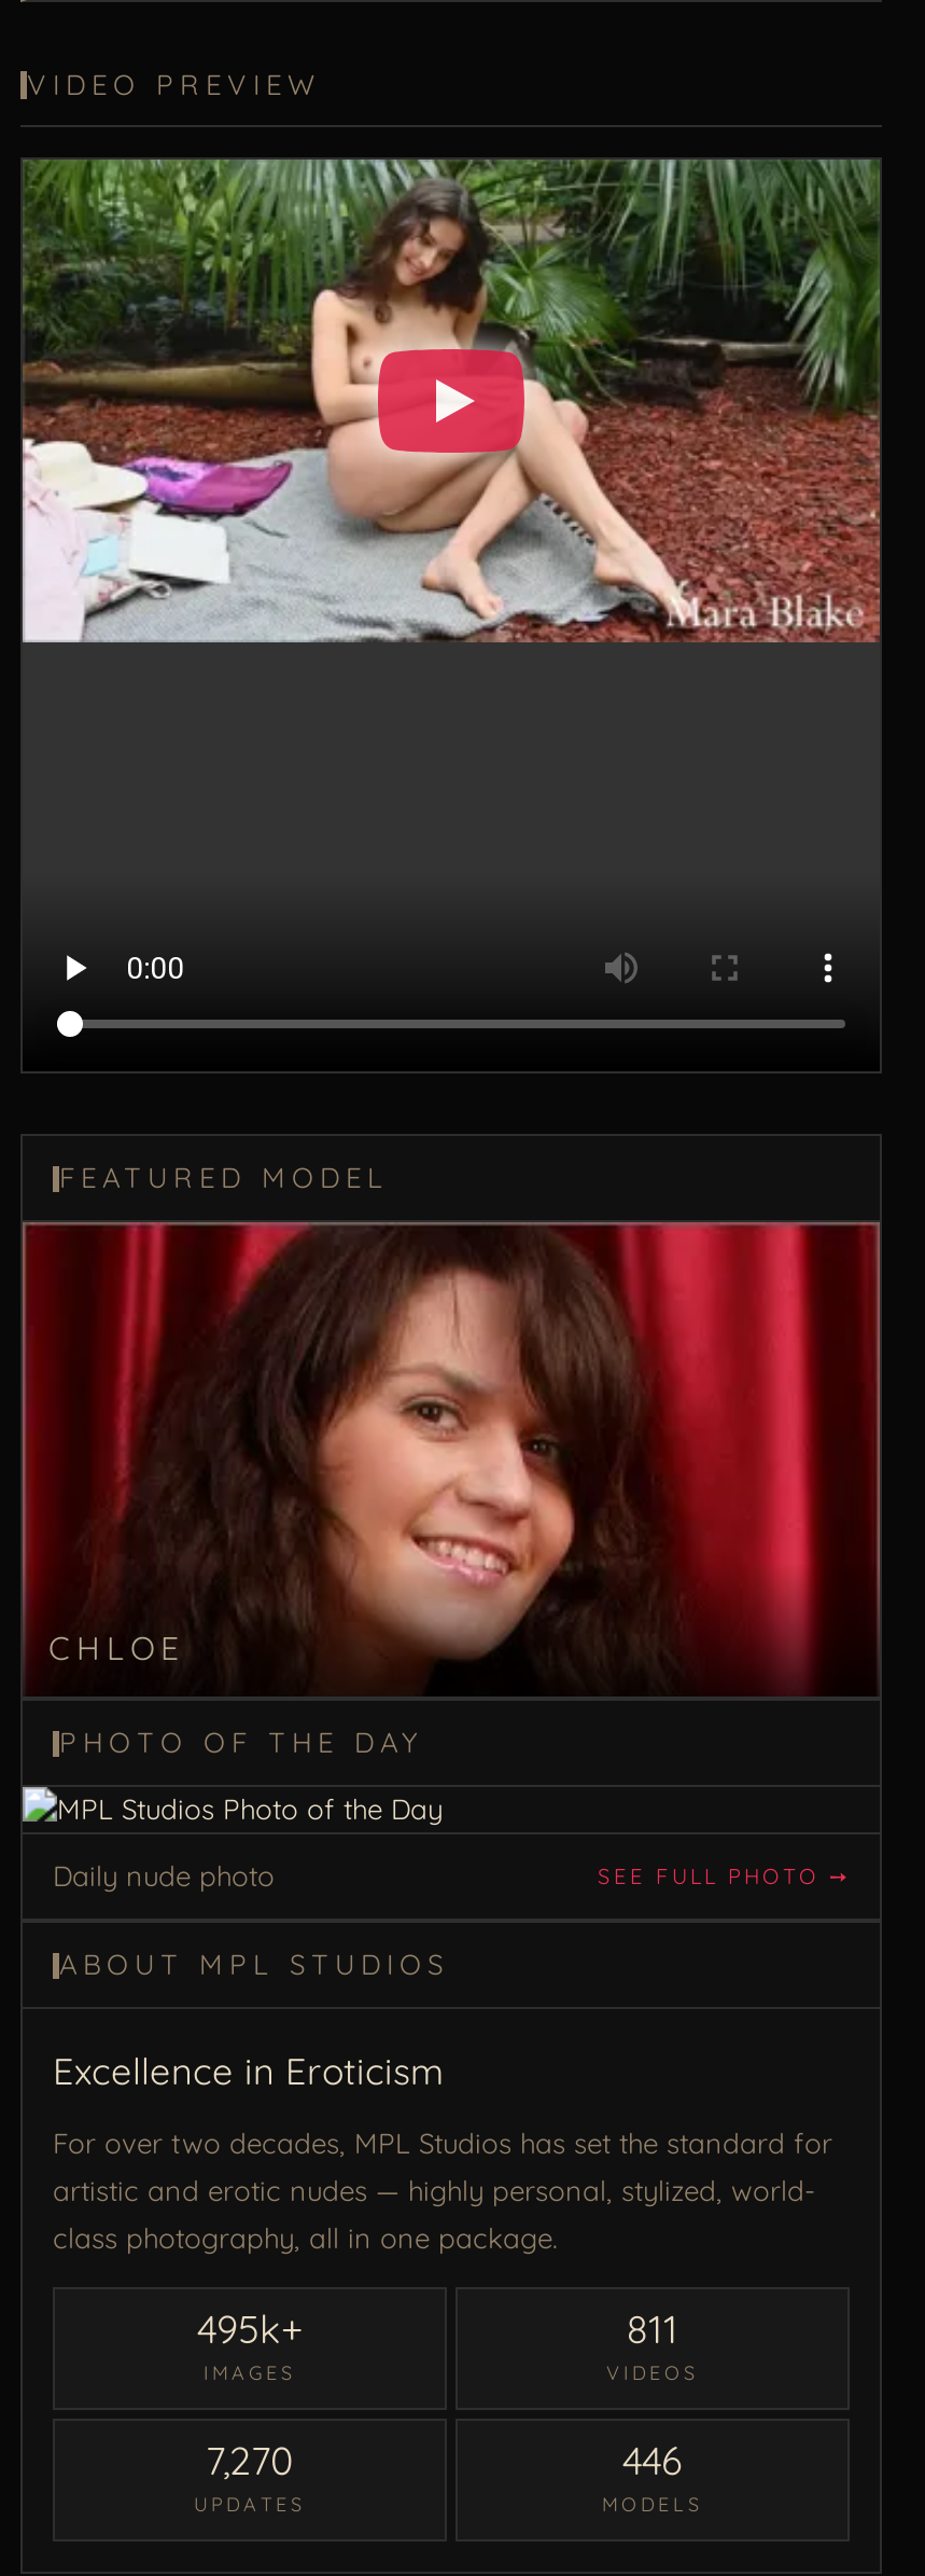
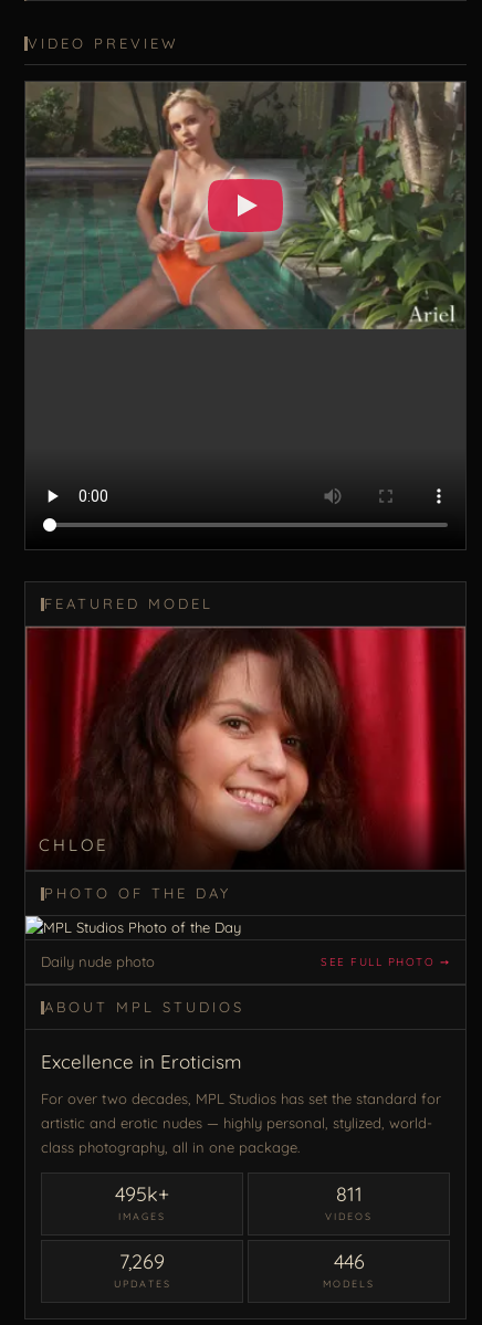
- [image]
+ [image]

- 7,270
+ 7,269
